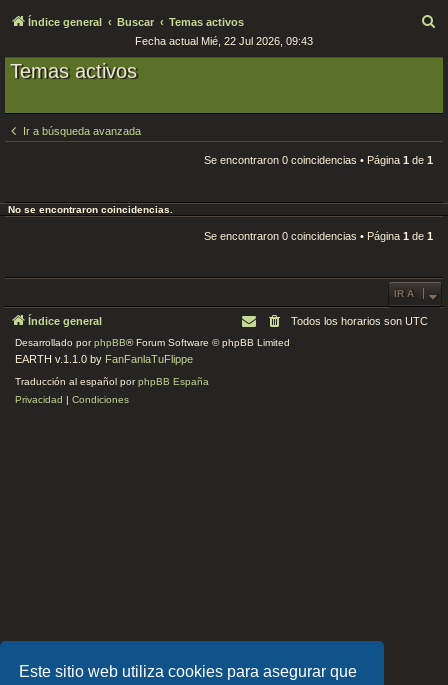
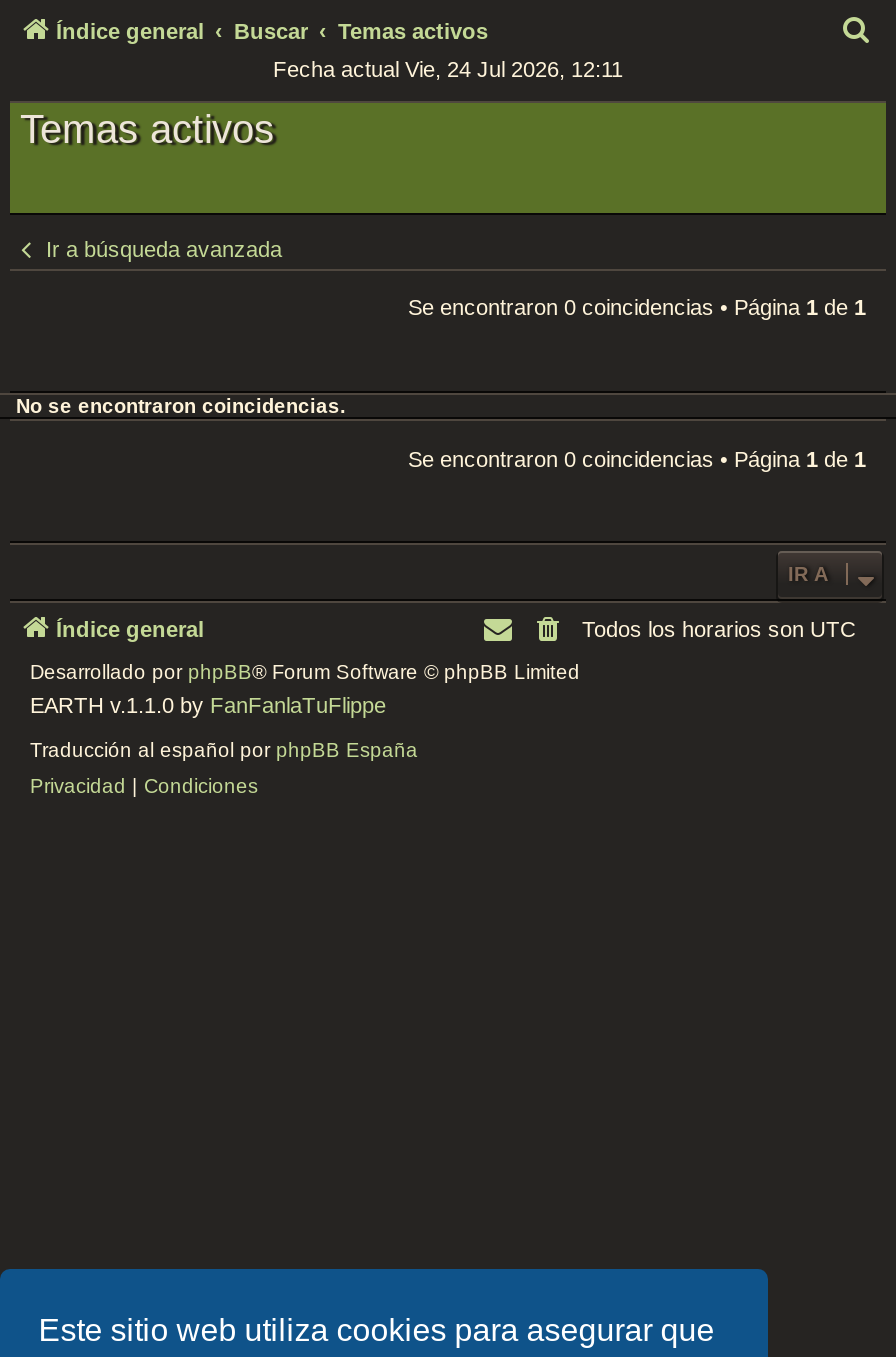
- Fecha actual Mié, 22 Jul 2026, 09:43
+ Fecha actual Vie, 24 Jul 2026, 12:11
